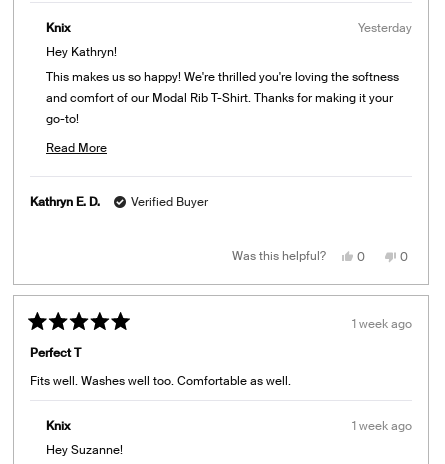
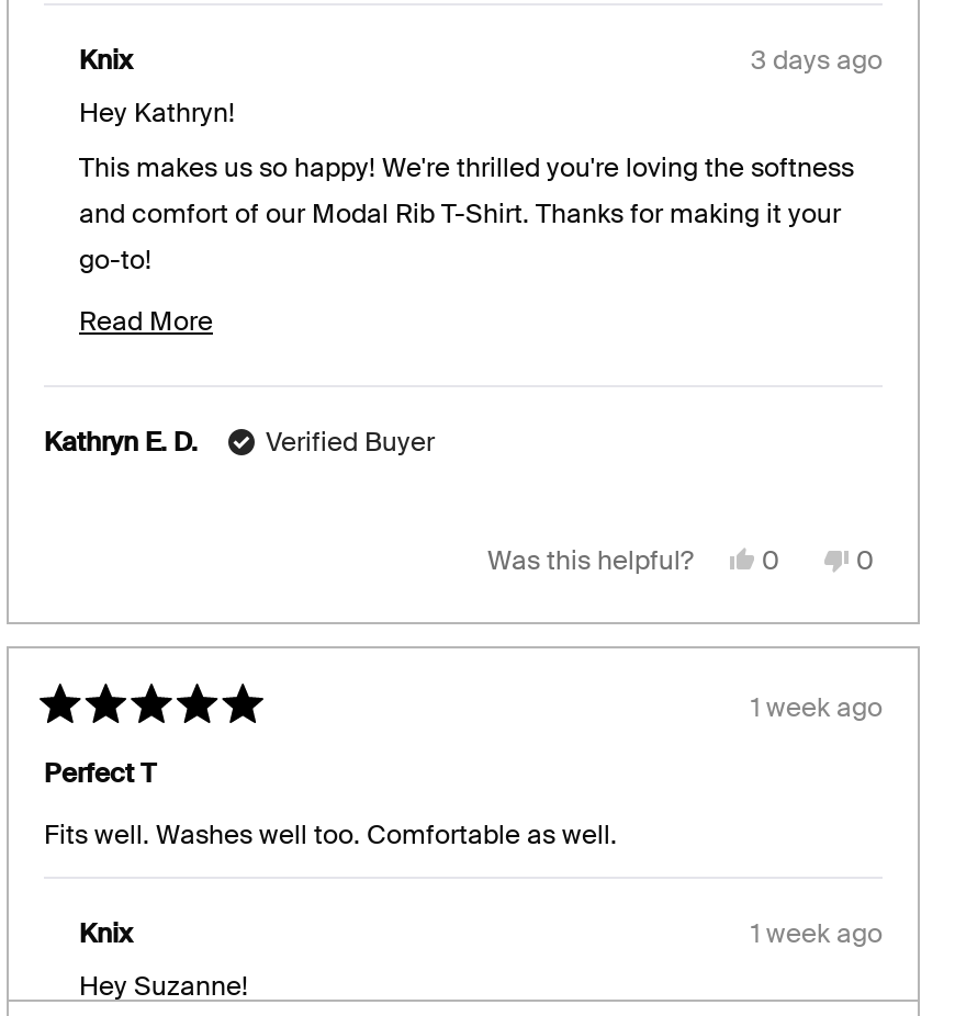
- Yesterday
+ 3 days ago
